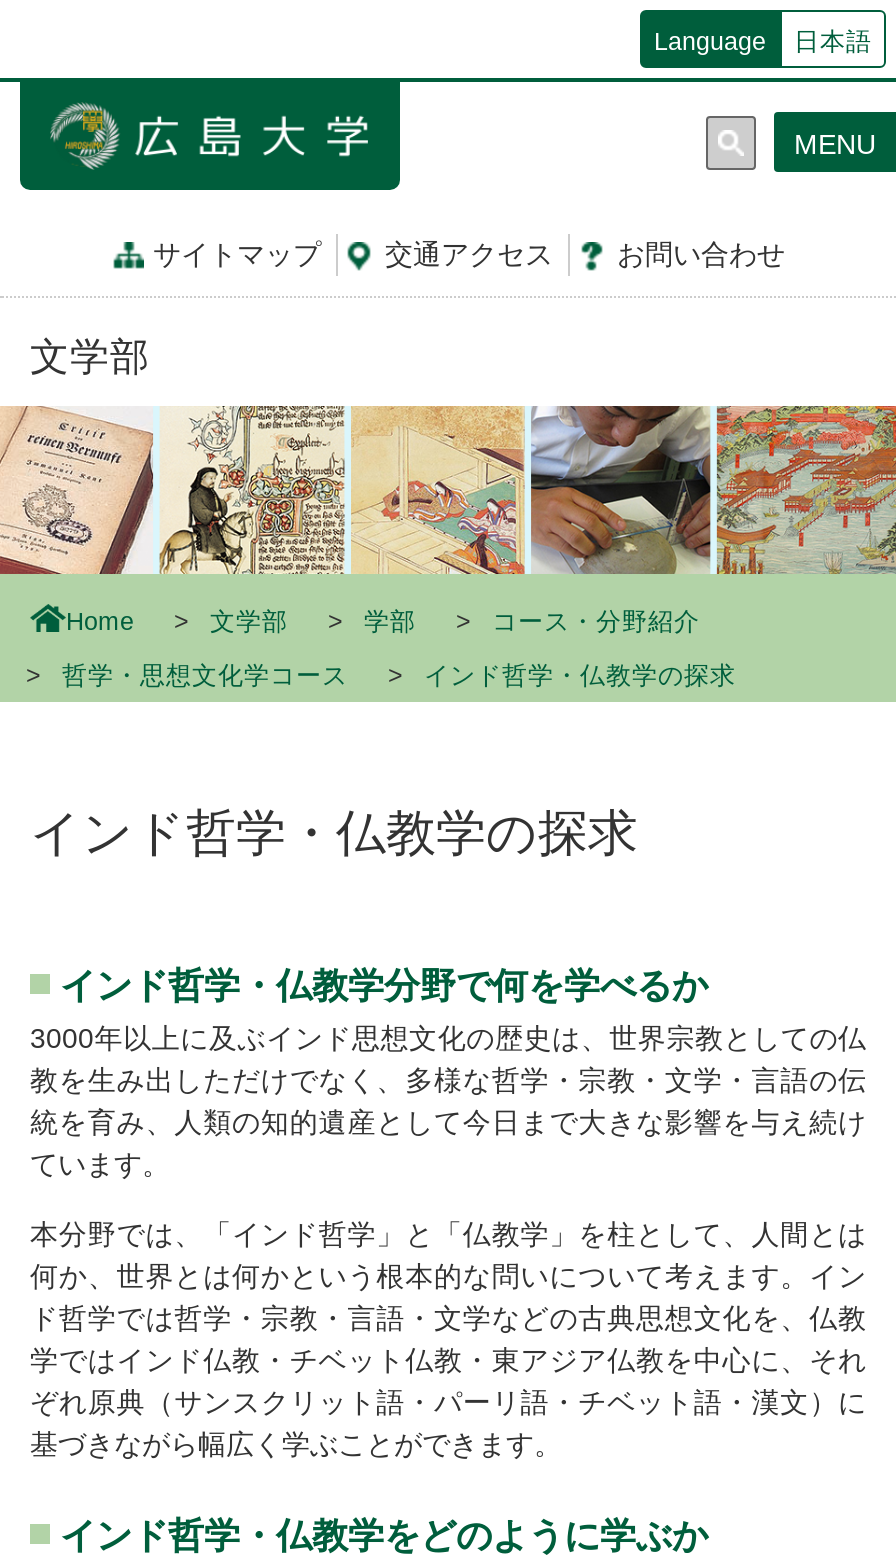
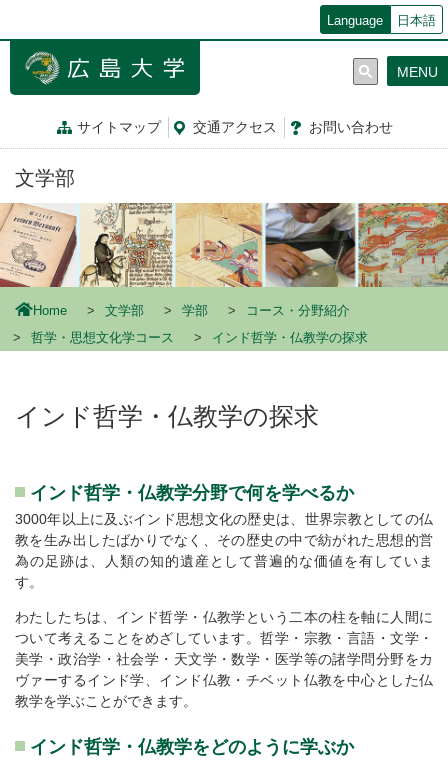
- 教を生み出しただけでなく、多様な哲学・宗教・文学・言語の伝
- 統を育み、人類の知的遺産として今日まで大きな影響を与え続け
- ています。
+ 教を生み出したばかりでなく、その歴史の中で紡がれた思想的営
+ 為の足跡は、人類の知的遺産として普遍的な価値を有していま
+ す。

- 本分野では、「インド哲学」と「仏教学」を柱として、人間とは
- 何か、世界とは何かという根本的な問いについて考えます。イン
- ド哲学では哲学・宗教・言語・文学などの古典思想文化を、仏教
- 学ではインド仏教・チベット仏教・東アジア仏教を中心に、それ
- ぞれ原典（サンスクリット語・パーリ語・チベット語・漢文）に
- 基づきながら幅広く学ぶことができます。
+ わたしたちは、インド哲学・仏教学という二本の柱を軸に人間に
+ ついて考えることをめざしています。哲学・宗教・言語・文学・
+ 美学・政治学・社会学・天文学・数学・医学等の諸学問分野をカ
+ ヴァーするインド学、インド仏教・チベット仏教を中心とした仏
+ 教学を学ぶことができます。
